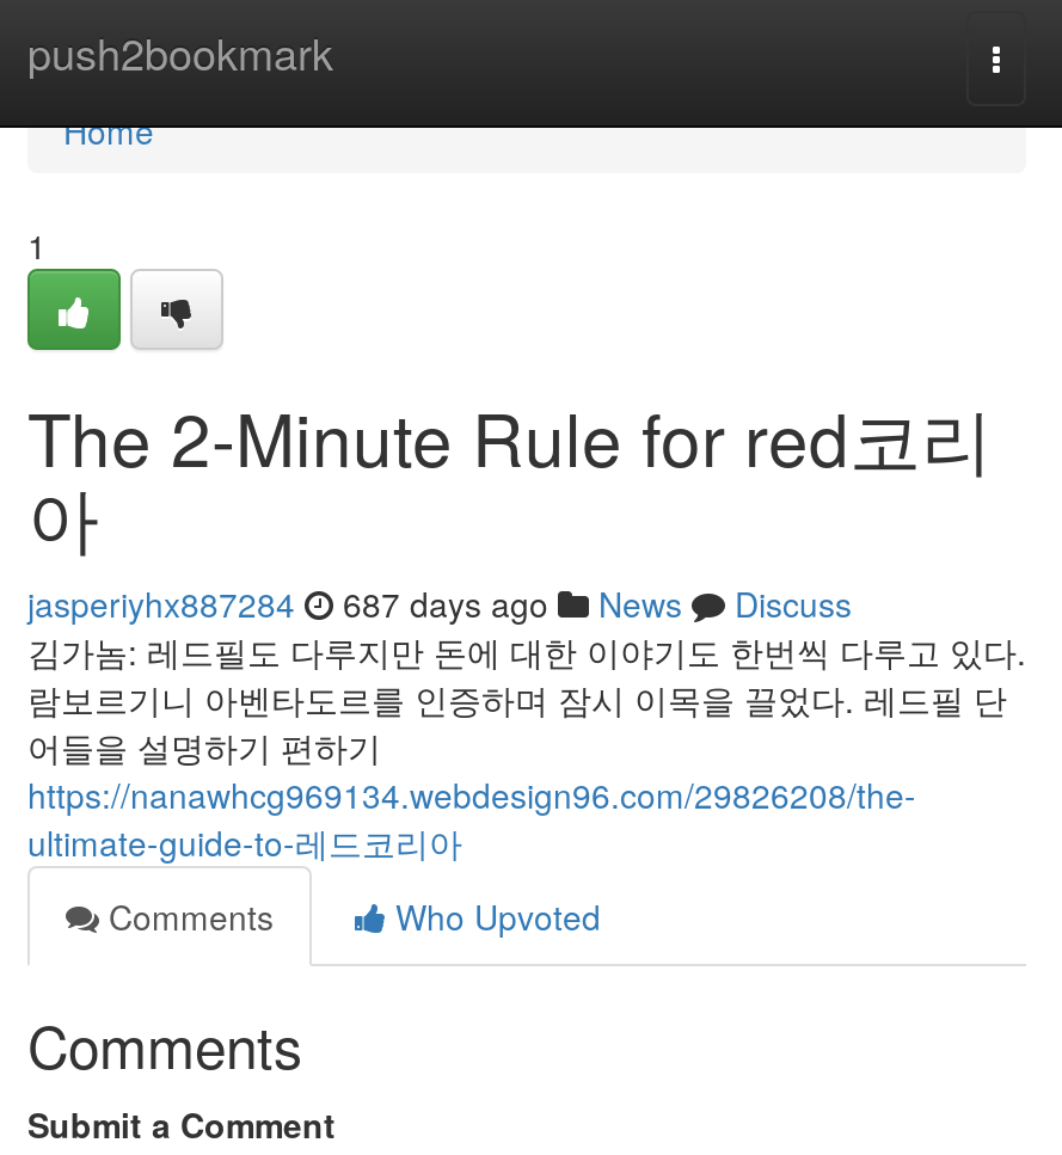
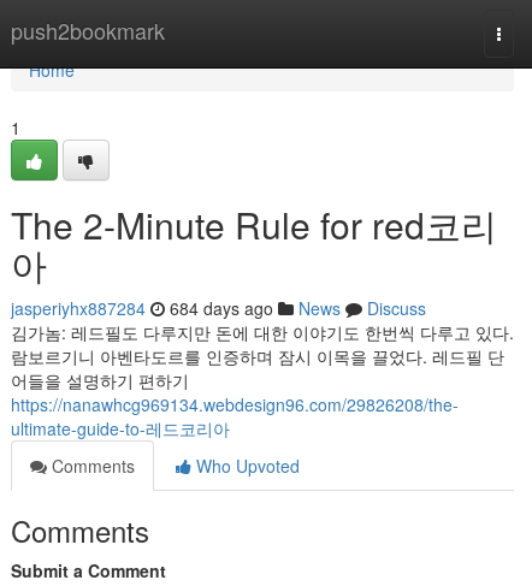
- jasperiyhx887284 687 days ago News Discuss
+ jasperiyhx887284 684 days ago News Discuss
